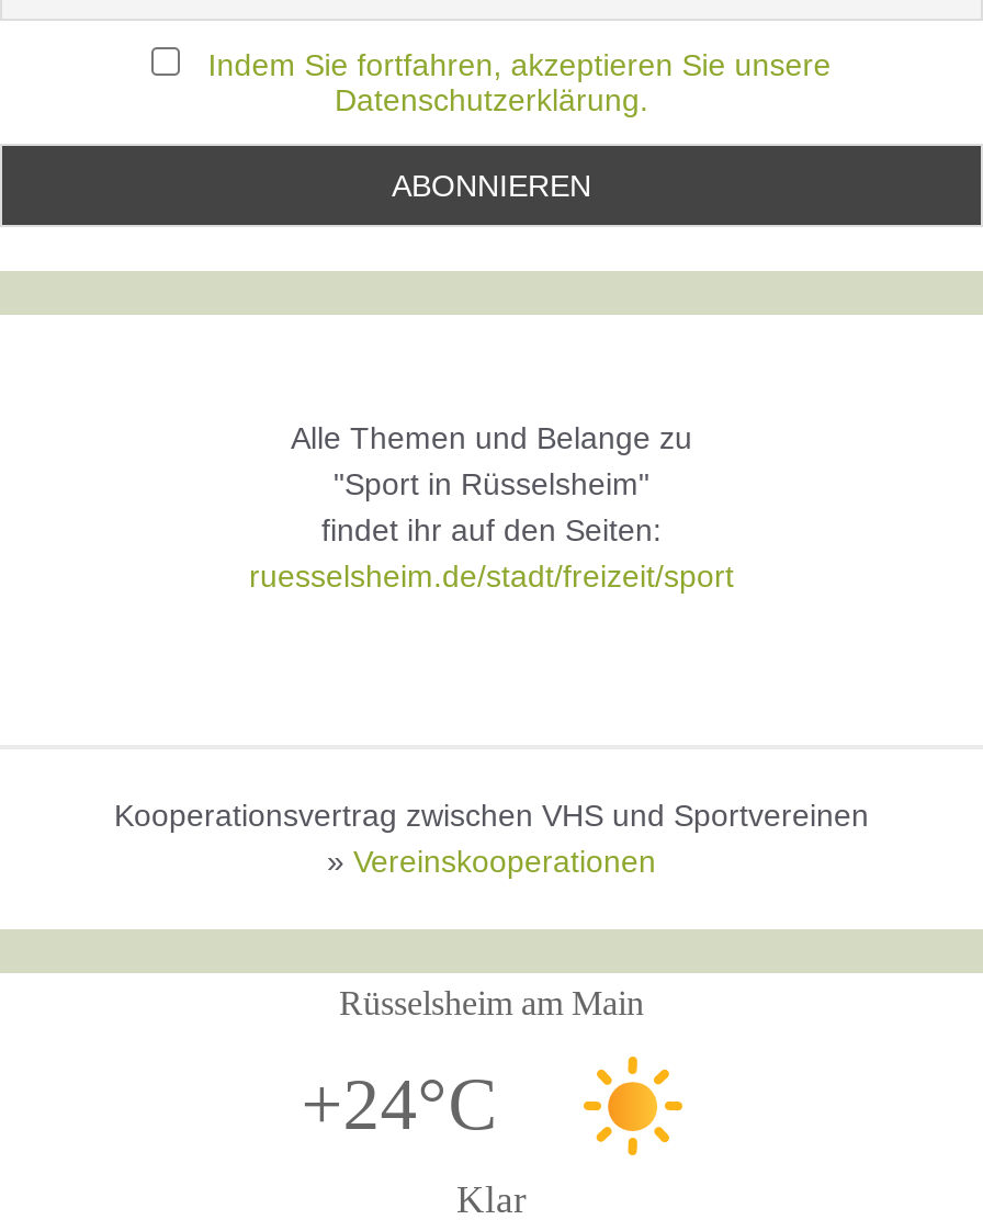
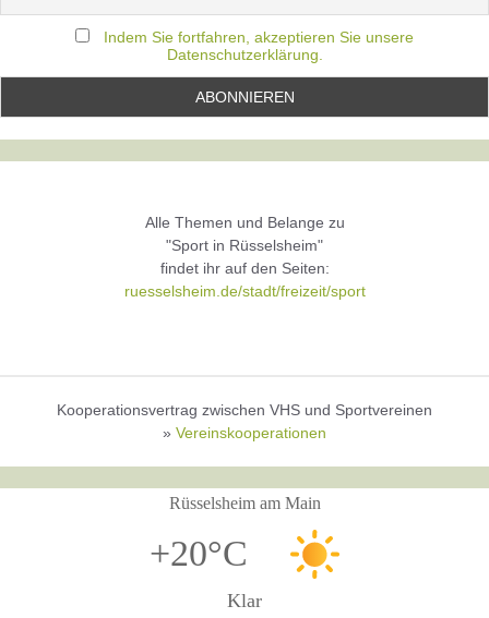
- +24°C
+ +20°C
